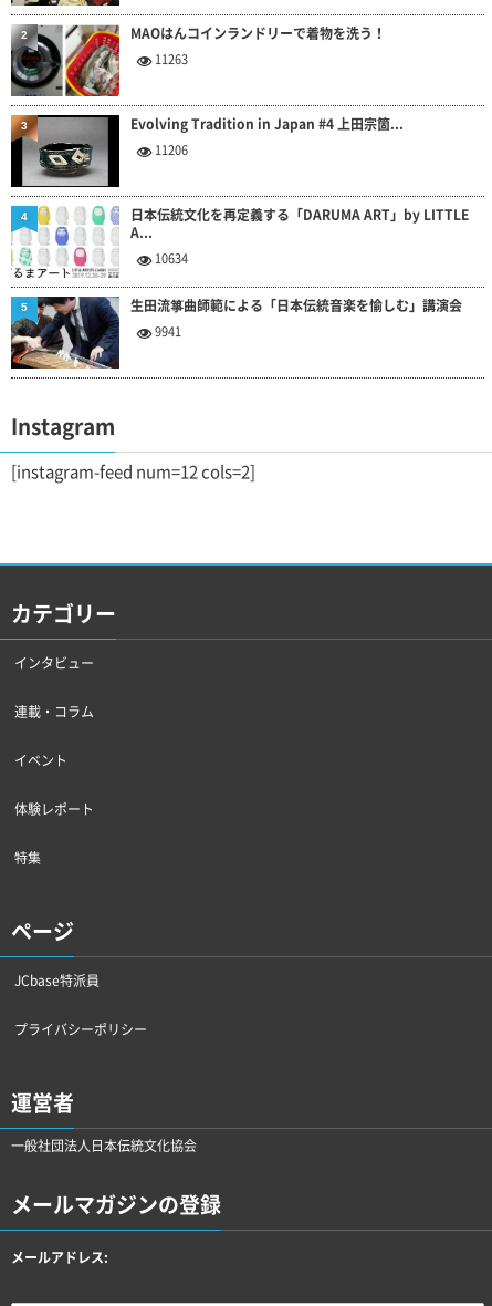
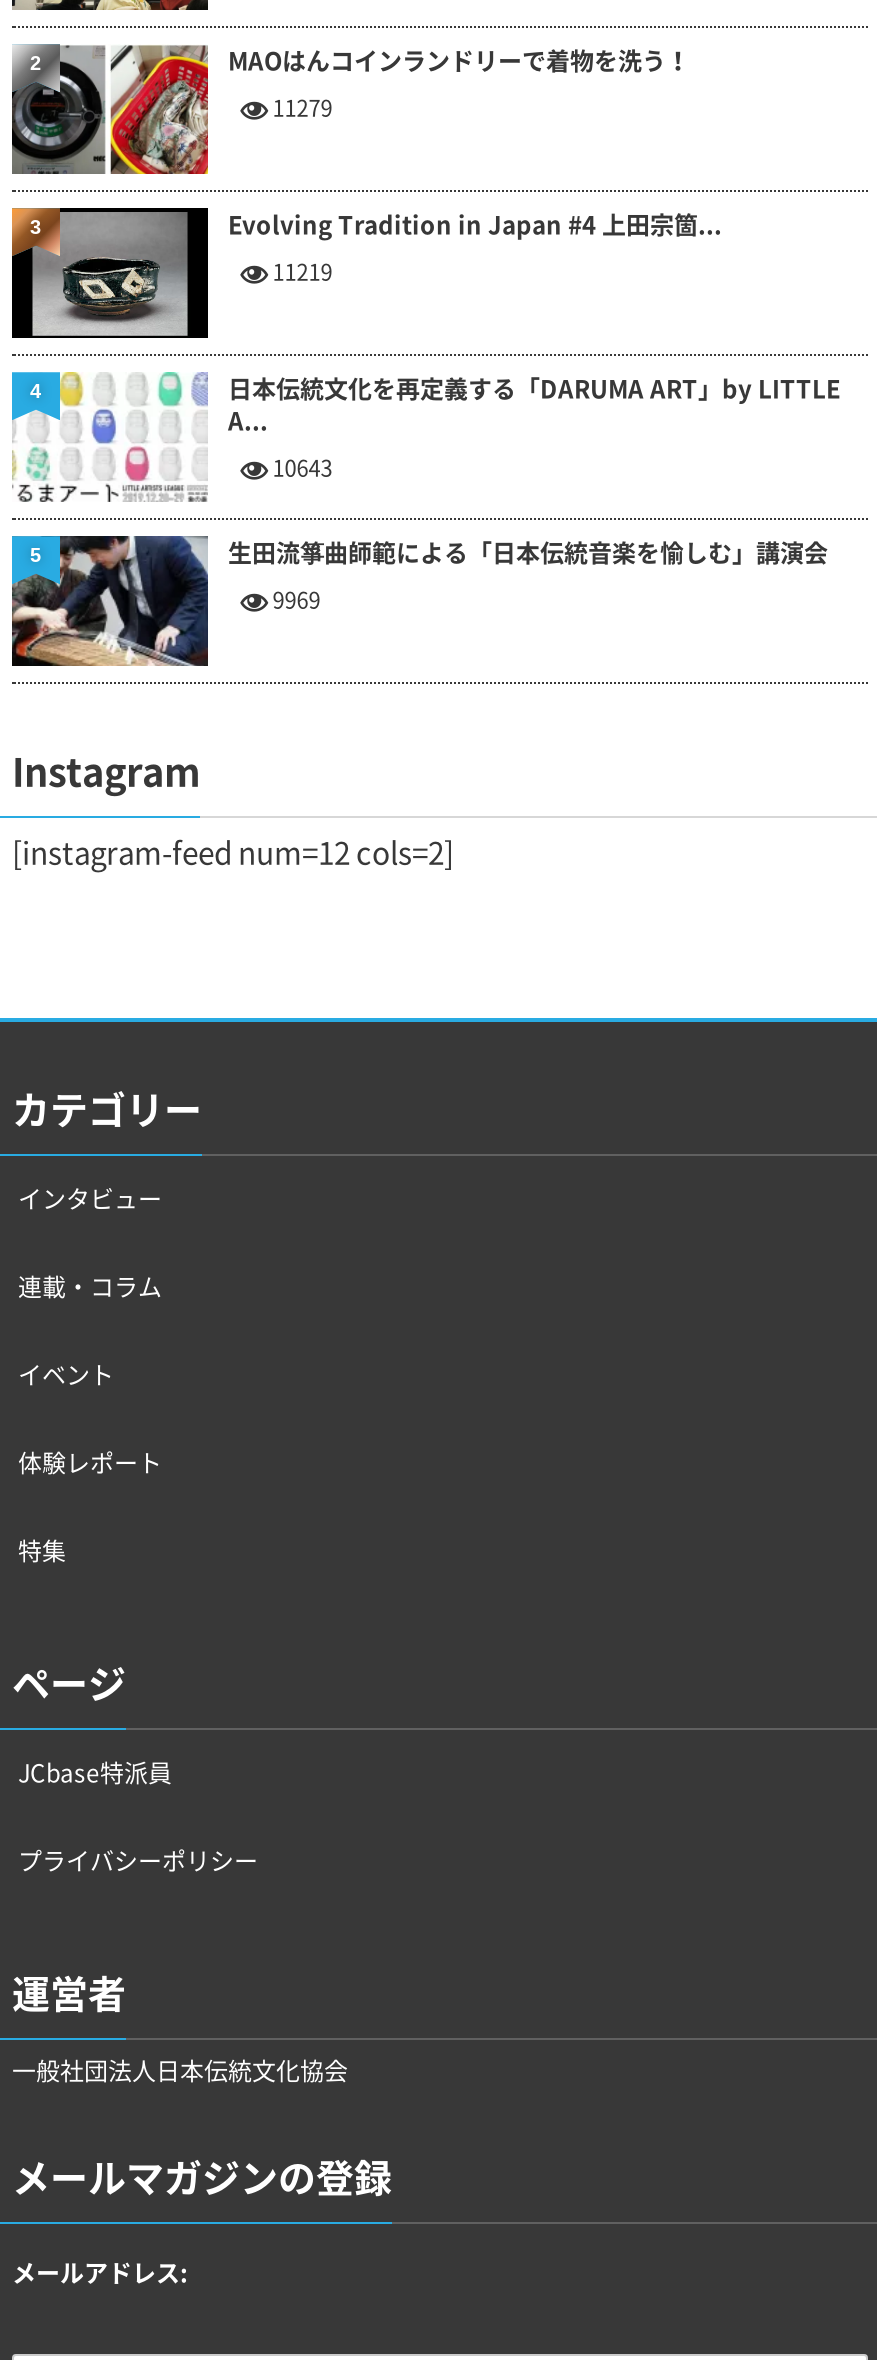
- 11263
+ 11279

- 11206
+ 11219

- 10634
+ 10643

- 9941
+ 9969
